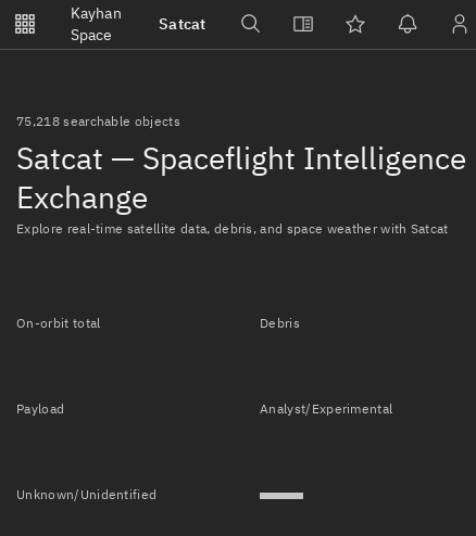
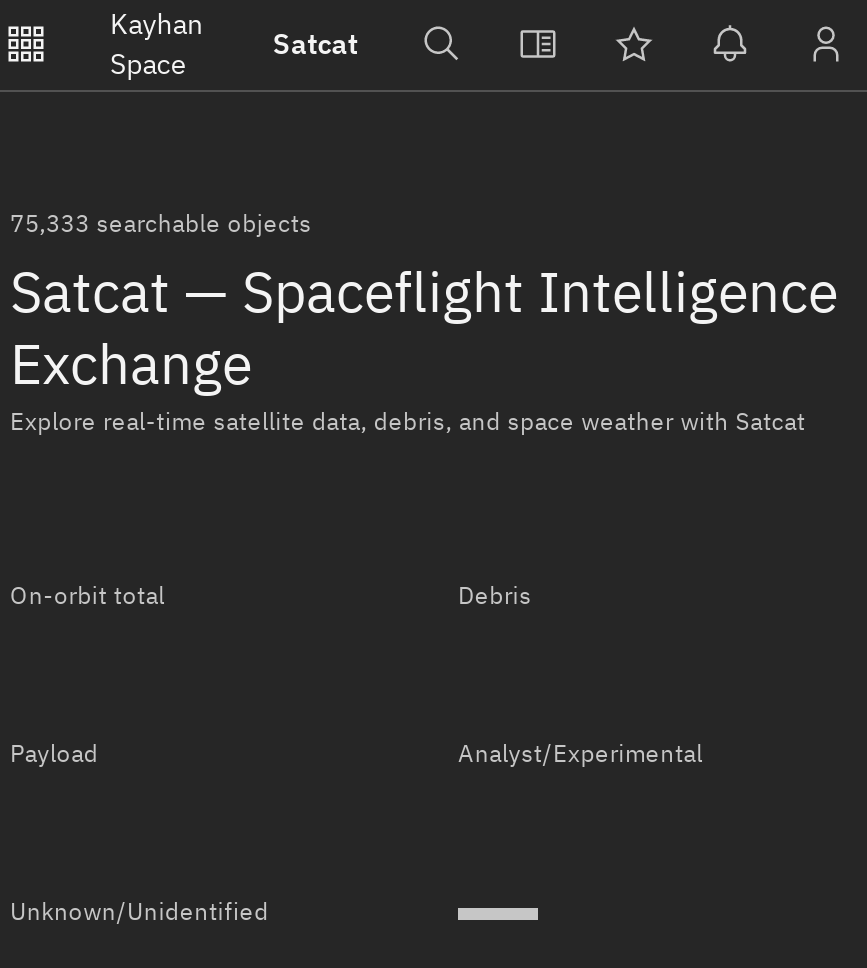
- 75,218 searchable objects
+ 75,333 searchable objects
